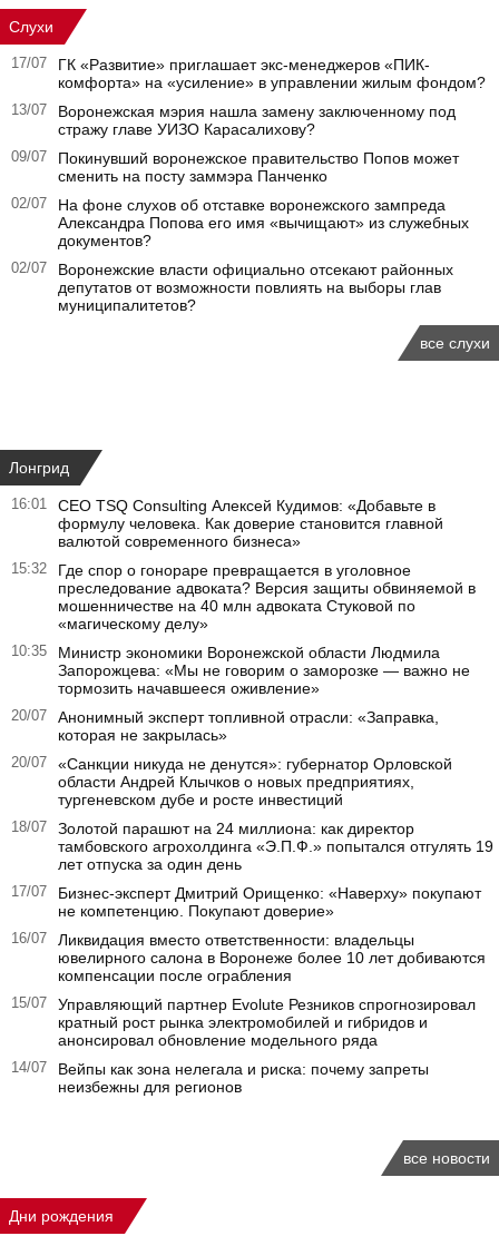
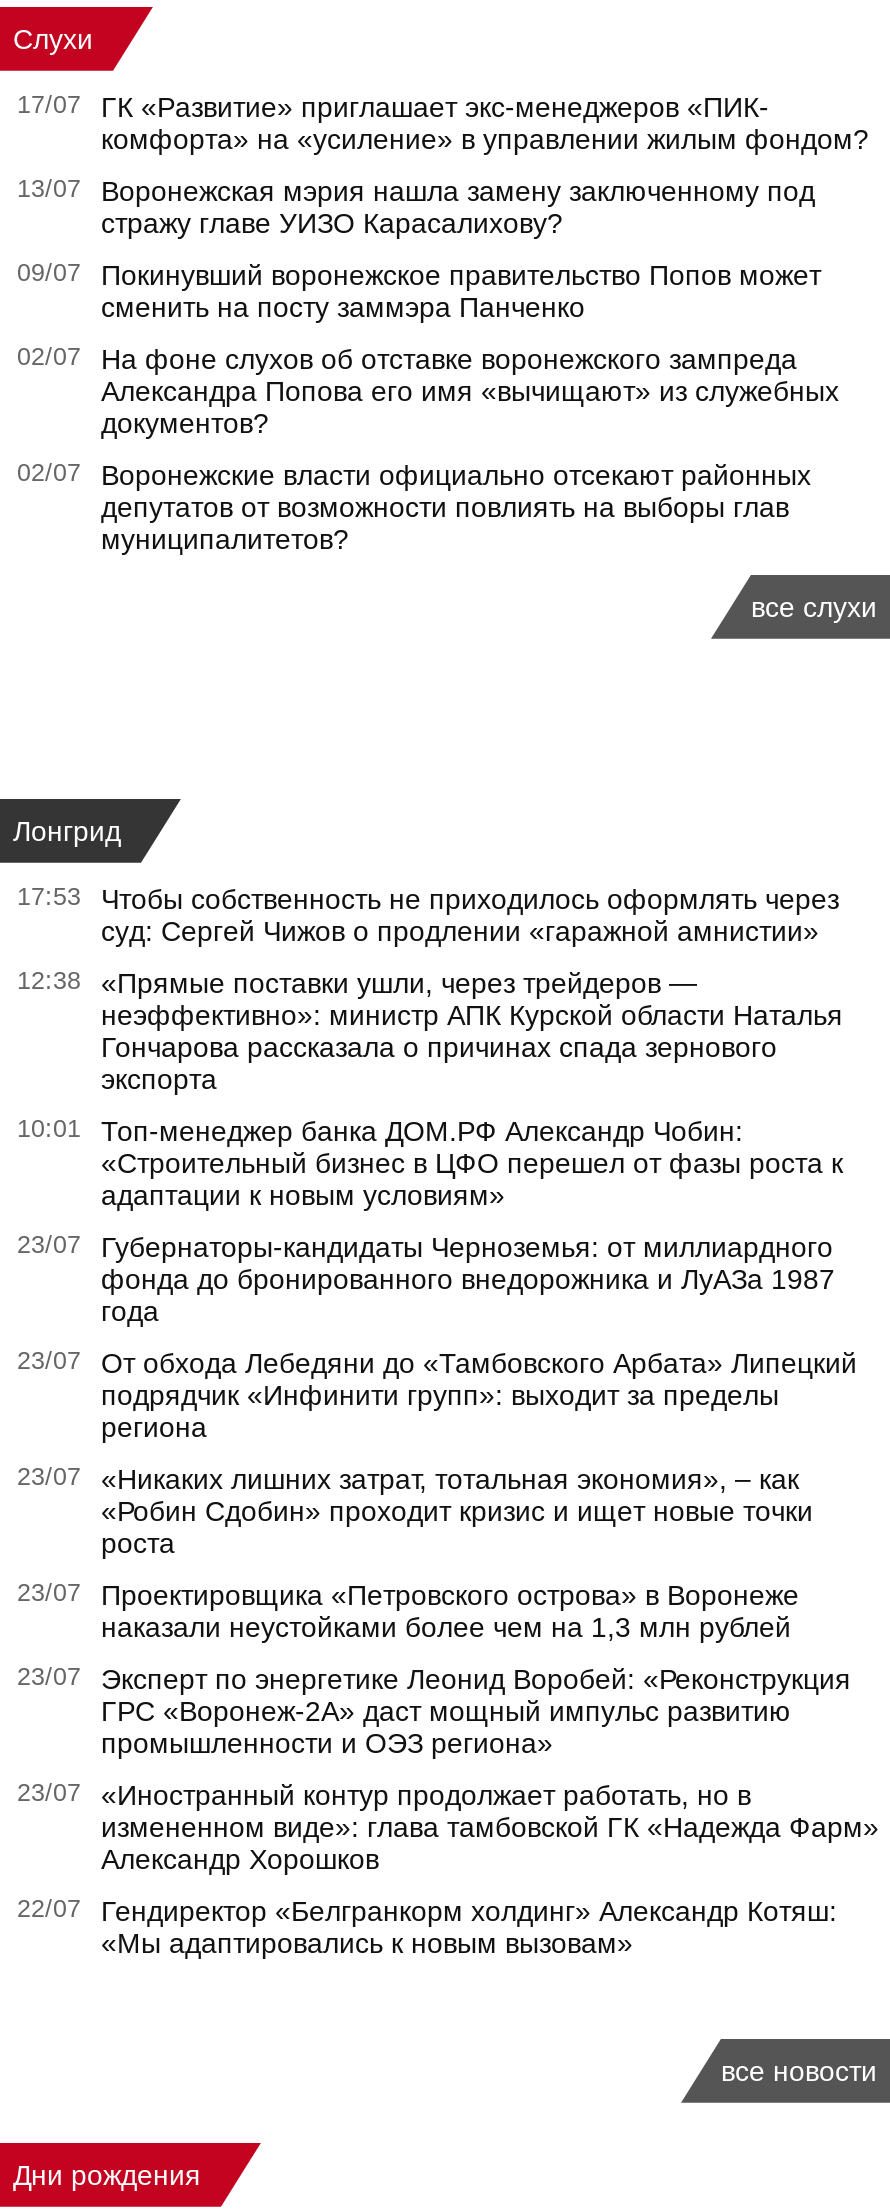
- 16:01
- СЕО TSQ Consulting Алексей Кудимов: «Добавьте в
- формулу человека. Как доверие становится главной
- валютой современного бизнеса»
+ 17:53
+ Чтобы собственность не приходилось оформлять через
+ суд: Сергей Чижов о продлении «гаражной амнистии»

- 15:32
- Где спор о гонораре превращается в уголовное
- преследование адвоката? Версия защиты обвиняемой в
- мошенничестве на 40 млн адвоката Стуковой по
- «магическому делу»
+ 12:38
+ «Прямые поставки ушли, через трейдеров —
+ неэффективно»: министр АПК Курской области Наталья
+ Гончарова рассказала о причинах спада зернового
+ экспорта

- 10:35
- Министр экономики Воронежской области Людмила
- Запорожцева: «Мы не говорим о заморозке — важно не
- тормозить начавшееся оживление»
+ 10:01
+ Топ-менеджер банка ДОМ.РФ Александр Чобин:
+ «Строительный бизнес в ЦФО перешел от фазы роста к
+ адаптации к новым условиям»

- 20/07
- Анонимный эксперт топливной отрасли: «Заправка,
- которая не закрылась»
+ 23/07
+ Губернаторы‑кандидаты Черноземья: от миллиардного
+ фонда до бронированного внедорожника и ЛуАЗа 1987
+ года

- 20/07
- «Санкции никуда не денутся»: губернатор Орловской
- области Андрей Клычков о новых предприятиях,
- тургеневском дубе и росте инвестиций
+ 23/07
+ От обхода Лебедяни до «Тамбовского Арбата» Липецкий
+ подрядчик «Инфинити групп»: выходит за пределы
+ региона

- 18/07
- Золотой парашют на 24 миллиона: как директор
- тамбовского агрохолдинга «Э.П.Ф.» попытался отгулять 19
- лет отпуска за один день
+ 23/07
+ «Никаких лишних затрат, тотальная экономия», – как
+ «Робин Сдобин» проходит кризис и ищет новые точки
+ роста

- 17/07
- Бизнес-эксперт Дмитрий Орищенко: «Наверху» покупают
- не компетенцию. Покупают доверие»
+ 23/07
+ Проектировщика «Петровского острова» в Воронеже
+ наказали неустойками более чем на 1,3 млн рублей

- 16/07
- Ликвидация вместо ответственности: владельцы
- ювелирного салона в Воронеже более 10 лет добиваются
- компенсации после ограбления
+ 23/07
+ Эксперт по энергетике Леонид Воробей: «Реконструкция
+ ГРС «Воронеж‑2А» даст мощный импульс развитию
+ промышленности и ОЭЗ региона»

- 15/07
- Управляющий партнер Evolute Резников спрогнозировал
- кратный рост рынка электромобилей и гибридов и
- анонсировал обновление модельного ряда
+ 23/07
+ «Иностранный контур продолжает работать, но в
+ измененном виде»: глава тамбовской ГК «Надежда Фарм»
+ Александр Хорошков

- 14/07
- Вейпы как зона нелегала и риска: почему запреты
- неизбежны для регионов
+ 22/07
+ Гендиректор «Белгранкорм холдинг» Александр Котяш:
+ «Мы адаптировались к новым вызовам»
